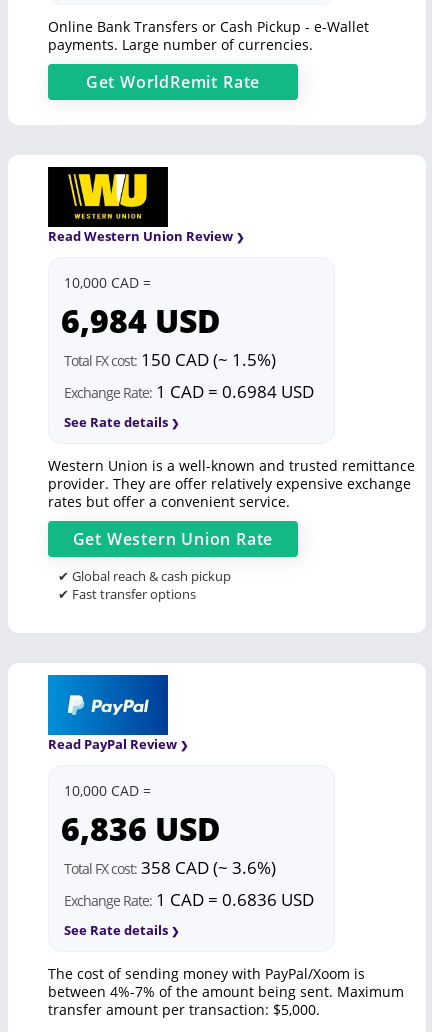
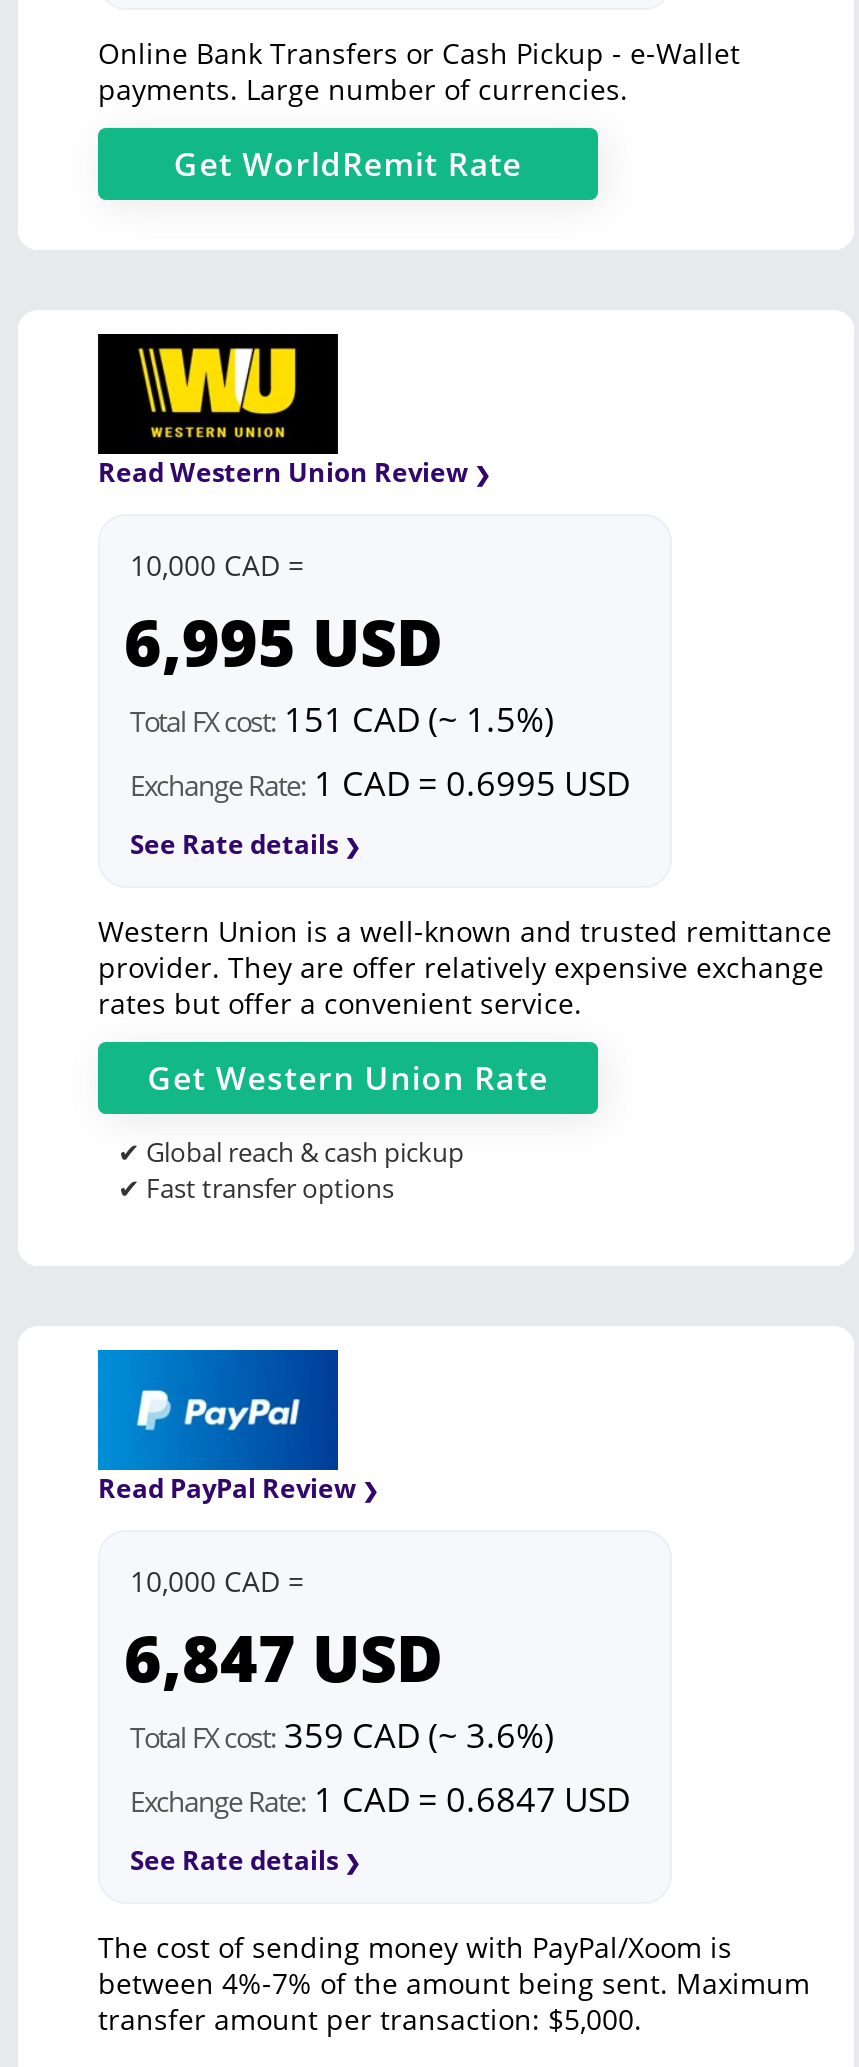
- 6,984 USD
+ 6,995 USD

- Total FX cost: 150 CAD (~ 1.5%)
+ Total FX cost: 151 CAD (~ 1.5%)

- Exchange Rate: 1 CAD = 0.6984 USD
+ Exchange Rate: 1 CAD = 0.6995 USD

- 6,836 USD
+ 6,847 USD

- Total FX cost: 358 CAD (~ 3.6%)
+ Total FX cost: 359 CAD (~ 3.6%)

- Exchange Rate: 1 CAD = 0.6836 USD
+ Exchange Rate: 1 CAD = 0.6847 USD
